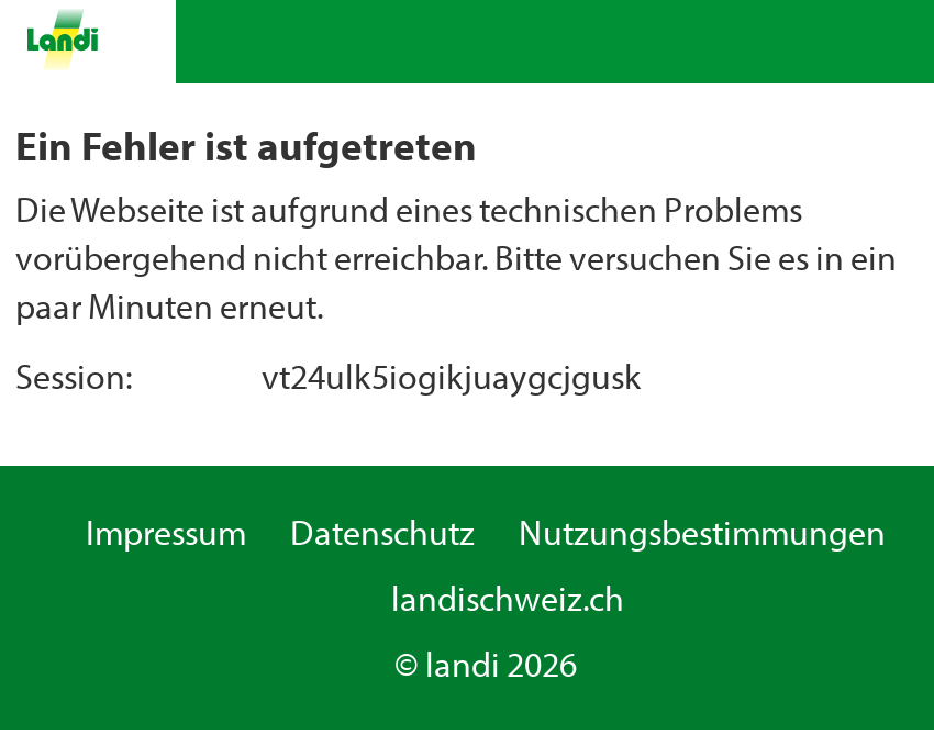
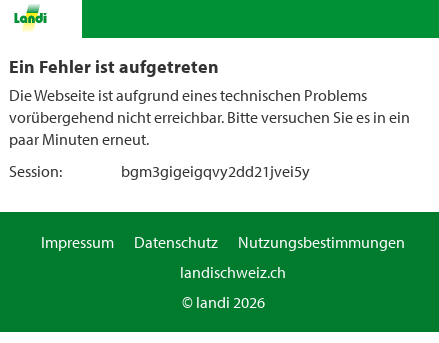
- vt24ulk5iogikjuaygcjgusk
+ bgm3gigeigqvy2dd21jvei5y
